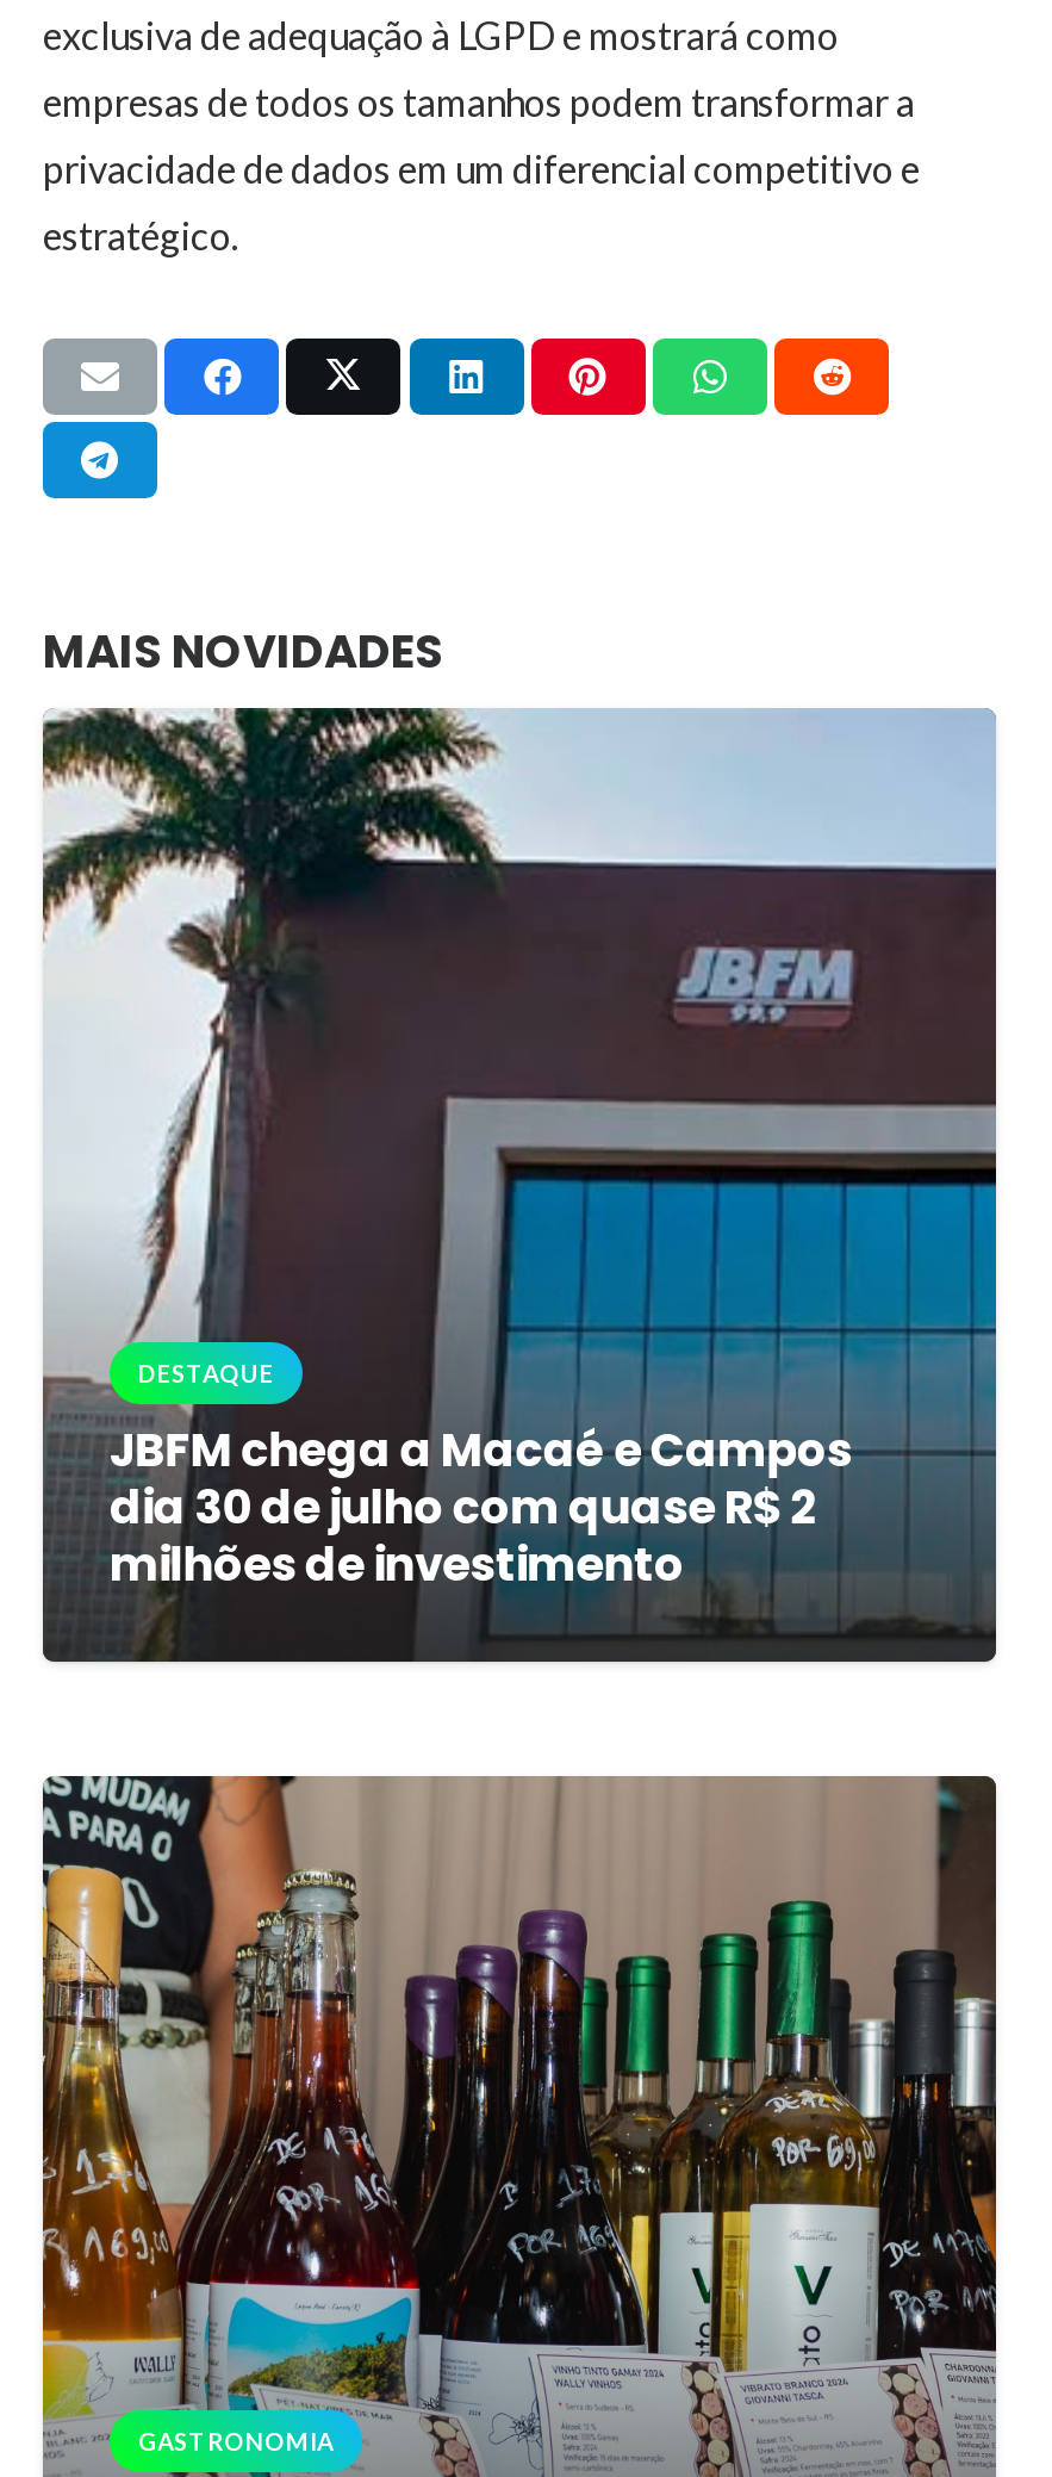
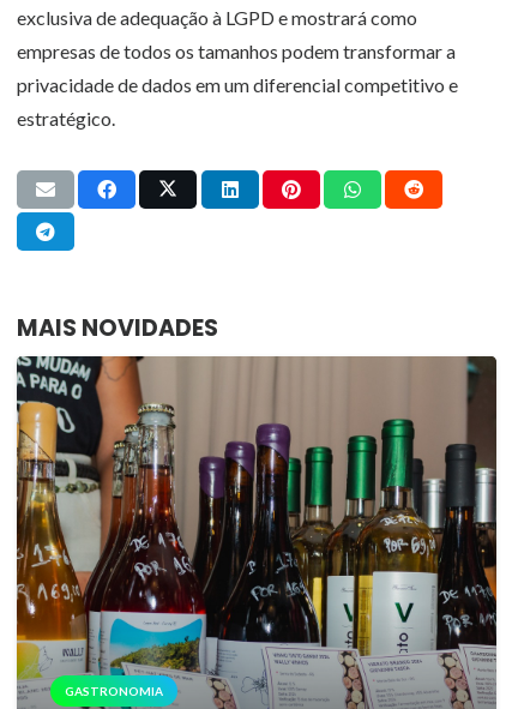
- [image]
- DESTAQUE
- JBFM chega a Macaé e Campos
- dia 30 de julho com quase R$ 2
- milhões de investimento
